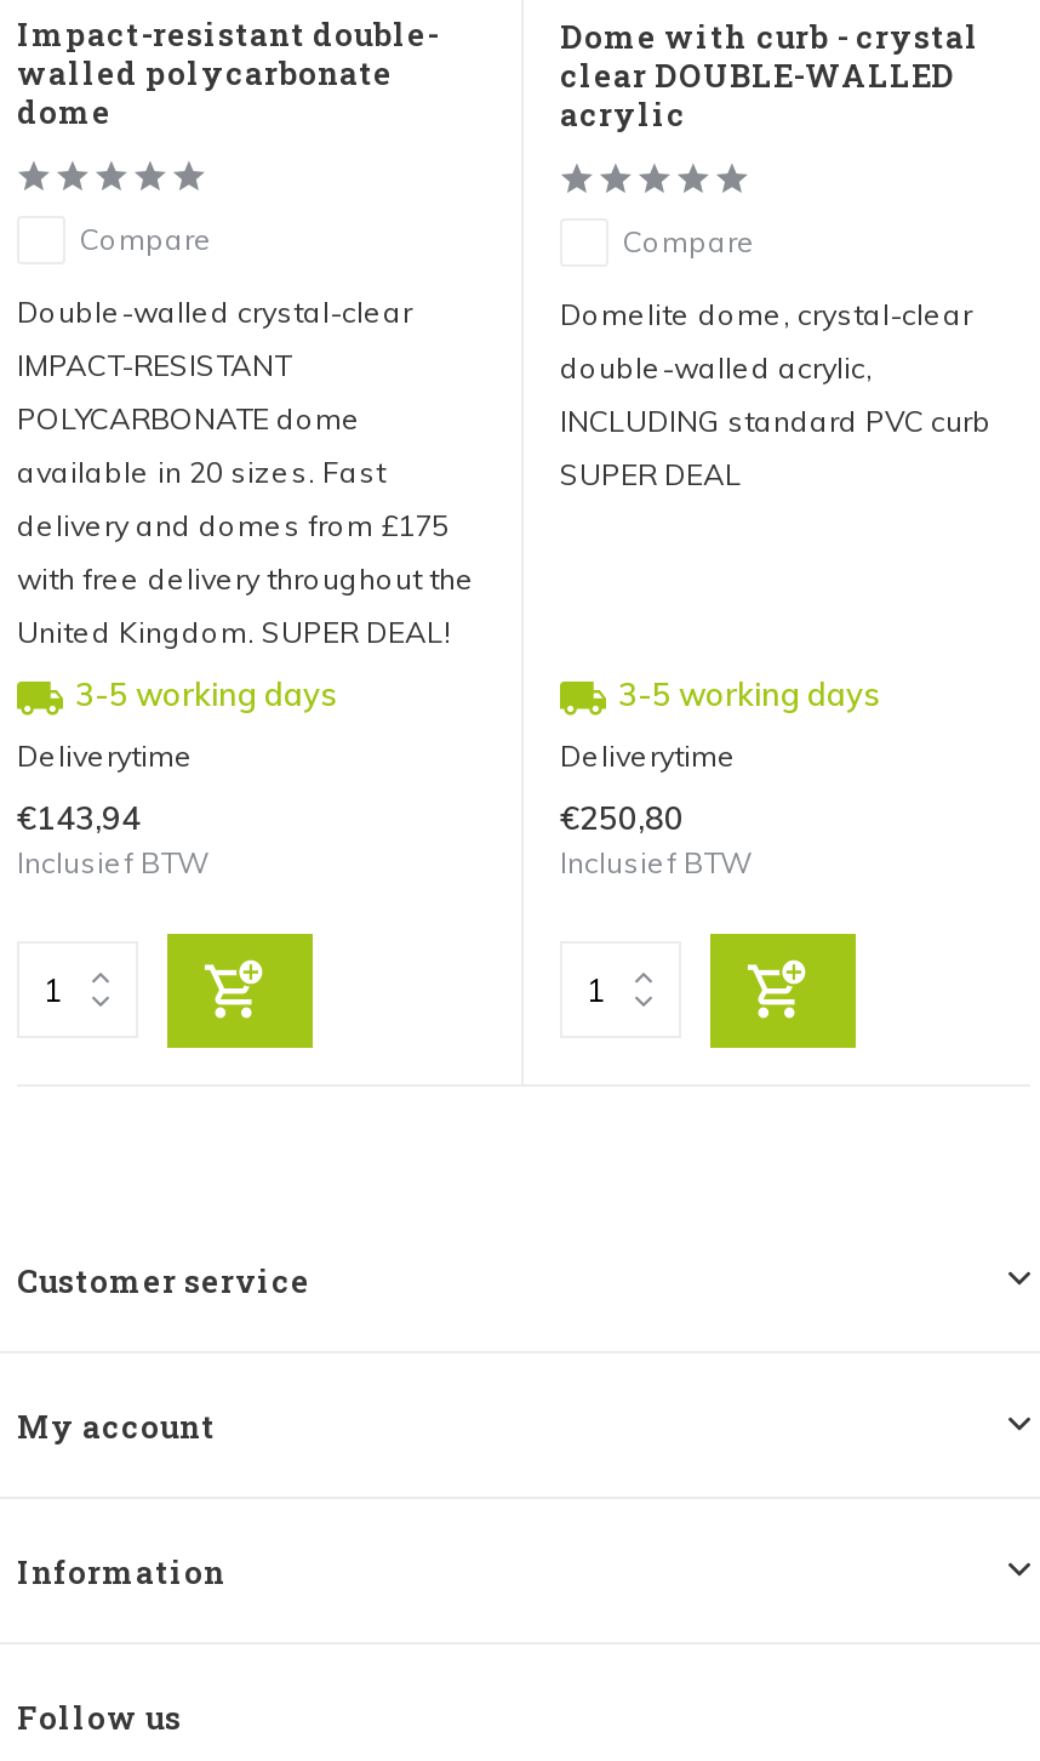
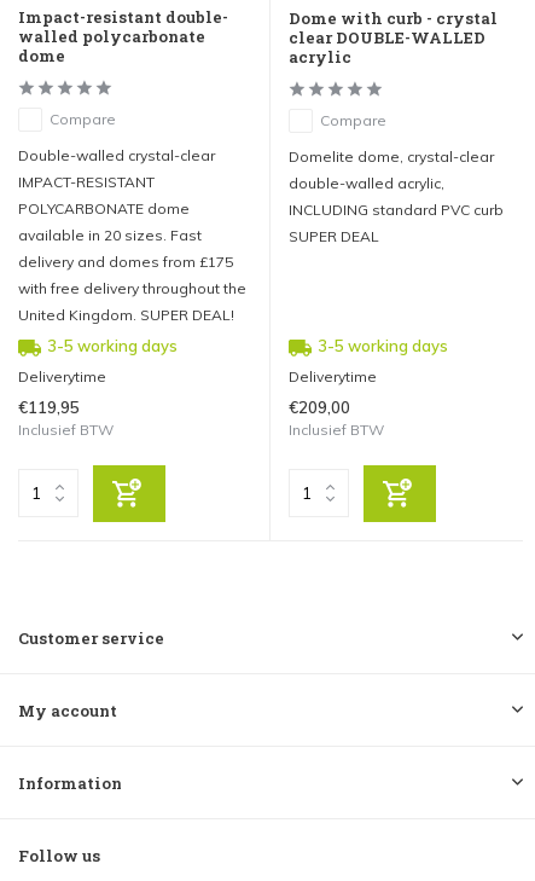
- €143,94
+ €119,95

- €250,80
+ €209,00
